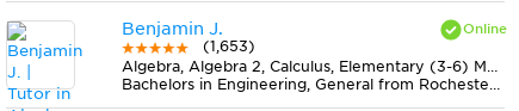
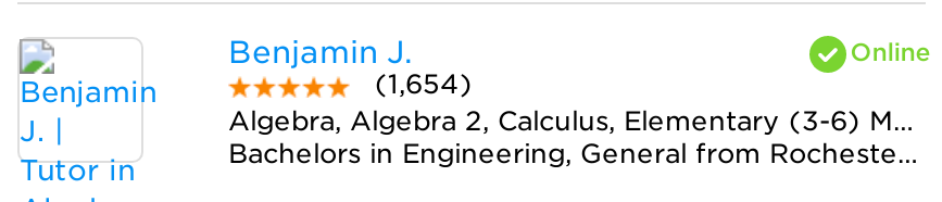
- (1,653)
+ (1,654)
